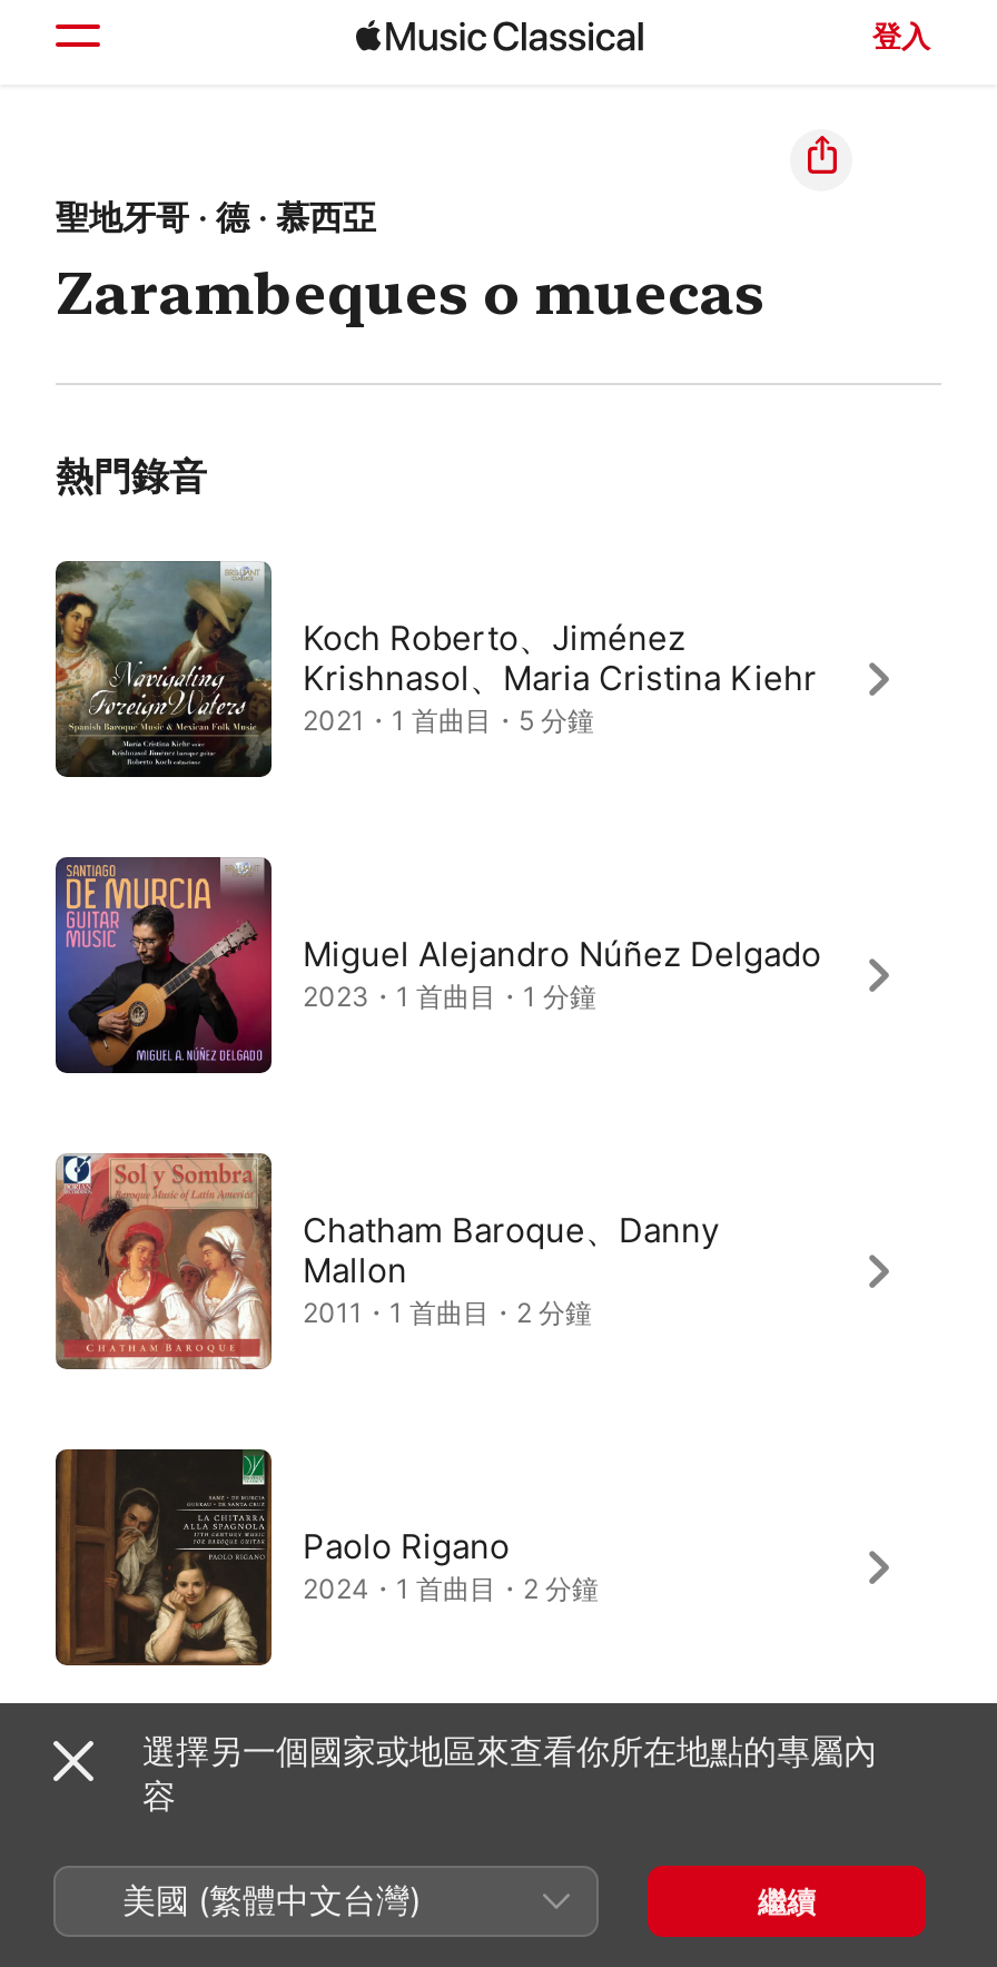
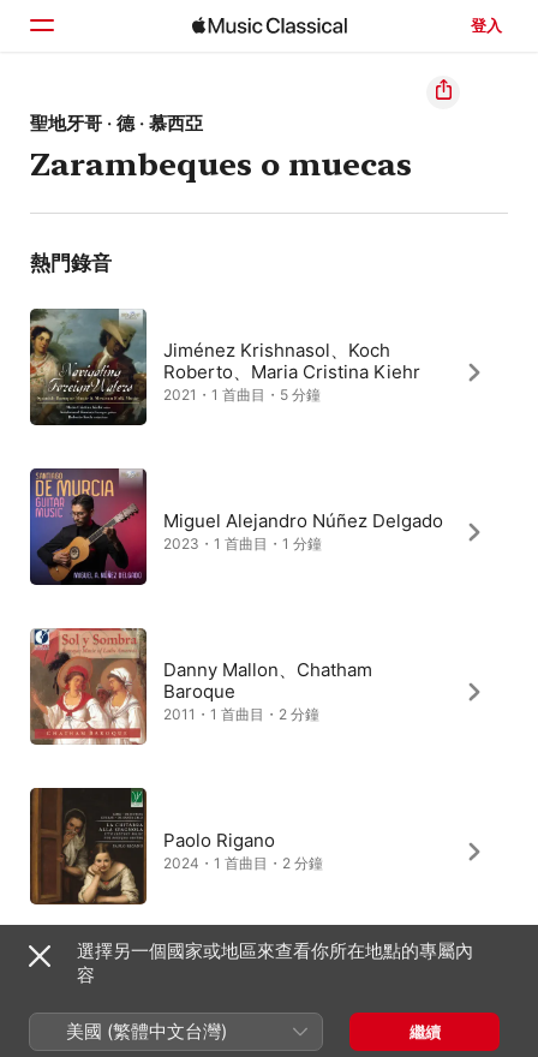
- Koch Roberto、Jiménez
- Krishnasol、Maria Cristina Kiehr
+ Jiménez Krishnasol、Koch
+ Roberto、Maria Cristina Kiehr

- Chatham Baroque、Danny
- Mallon
+ Danny Mallon、Chatham
+ Baroque
